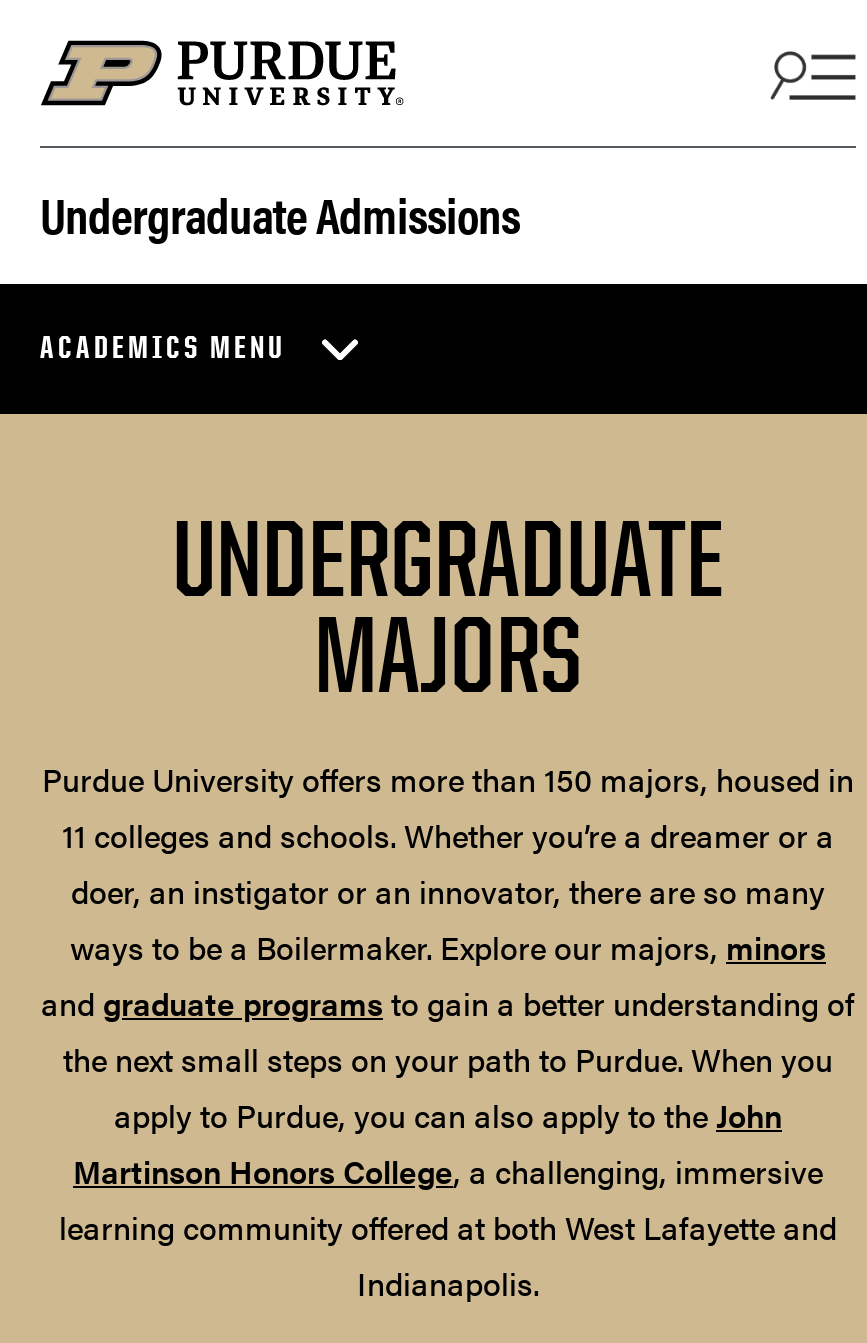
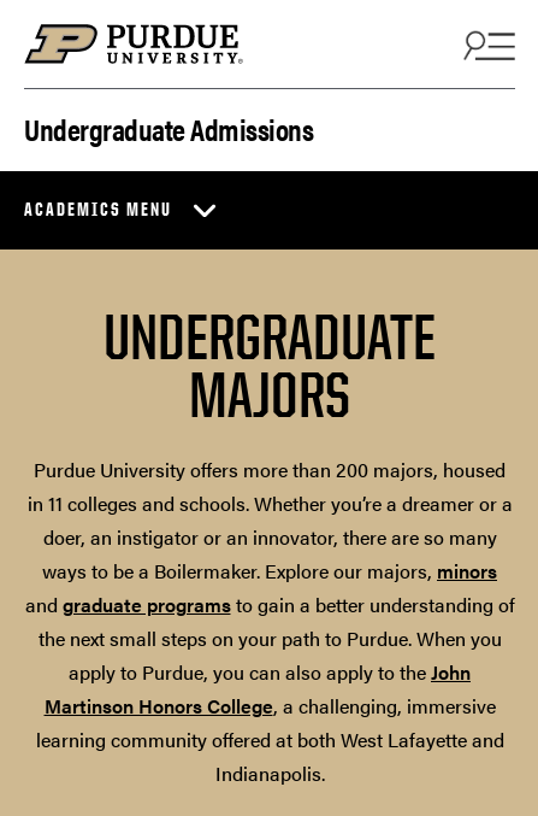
- Purdue University offers more than 150 majors, housed in
- 11 colleges and schools. Whether you’re a dreamer or a
+ Purdue University offers more than 200 majors, housed
+ in 11 colleges and schools. Whether you’re a dreamer or a
